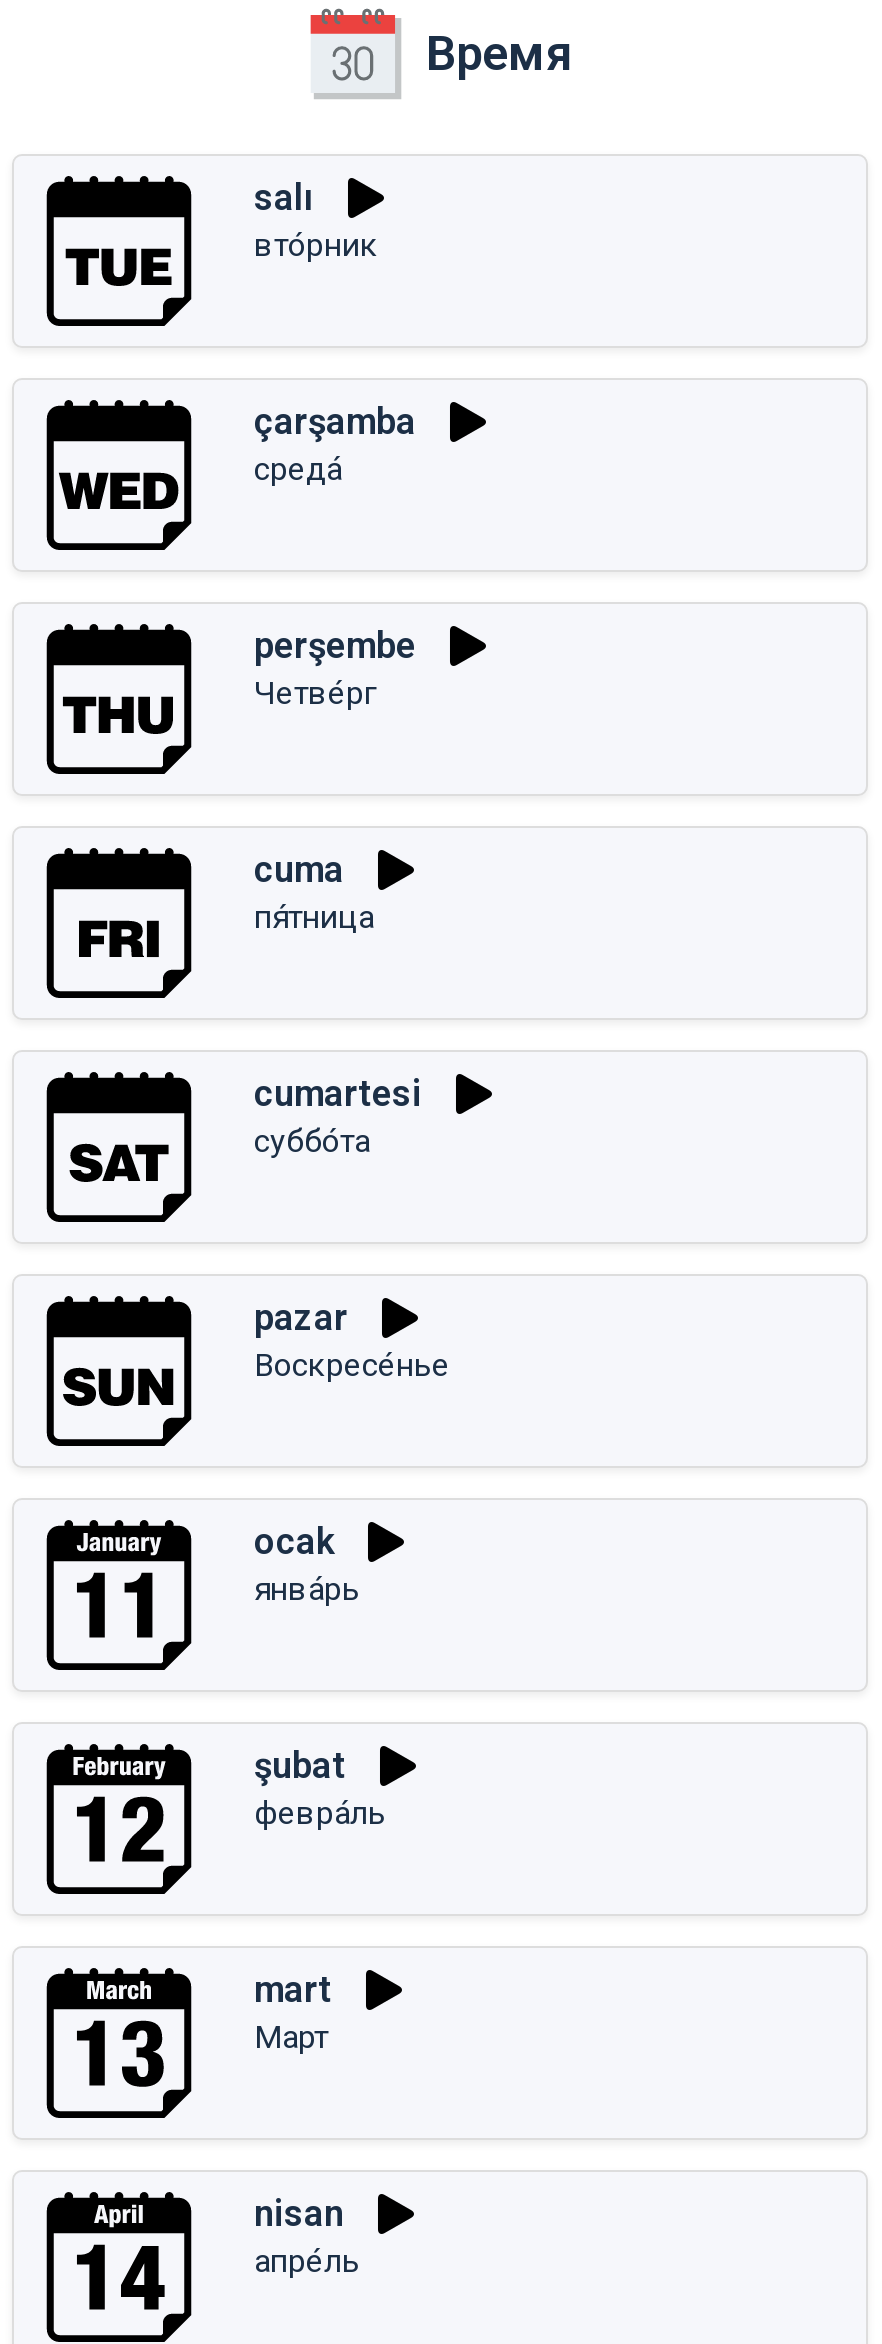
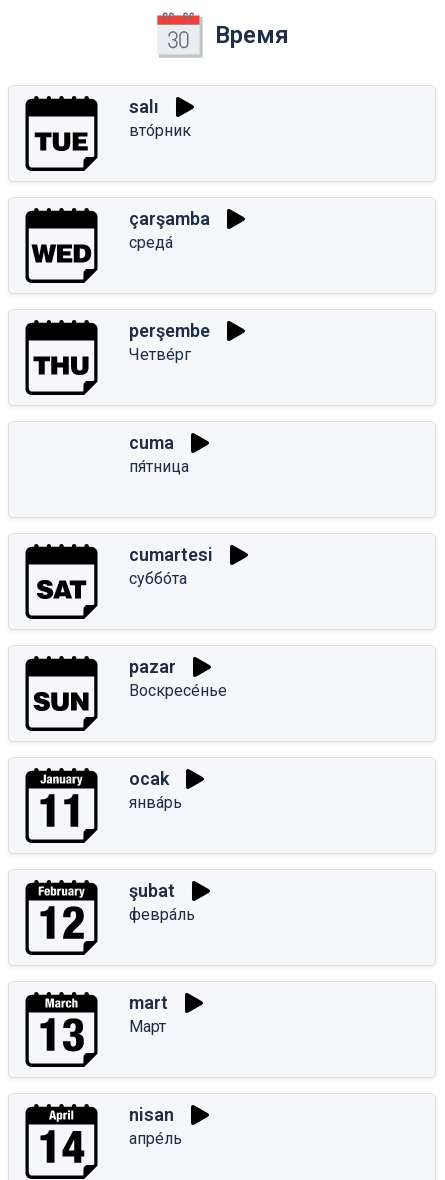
- [image]
